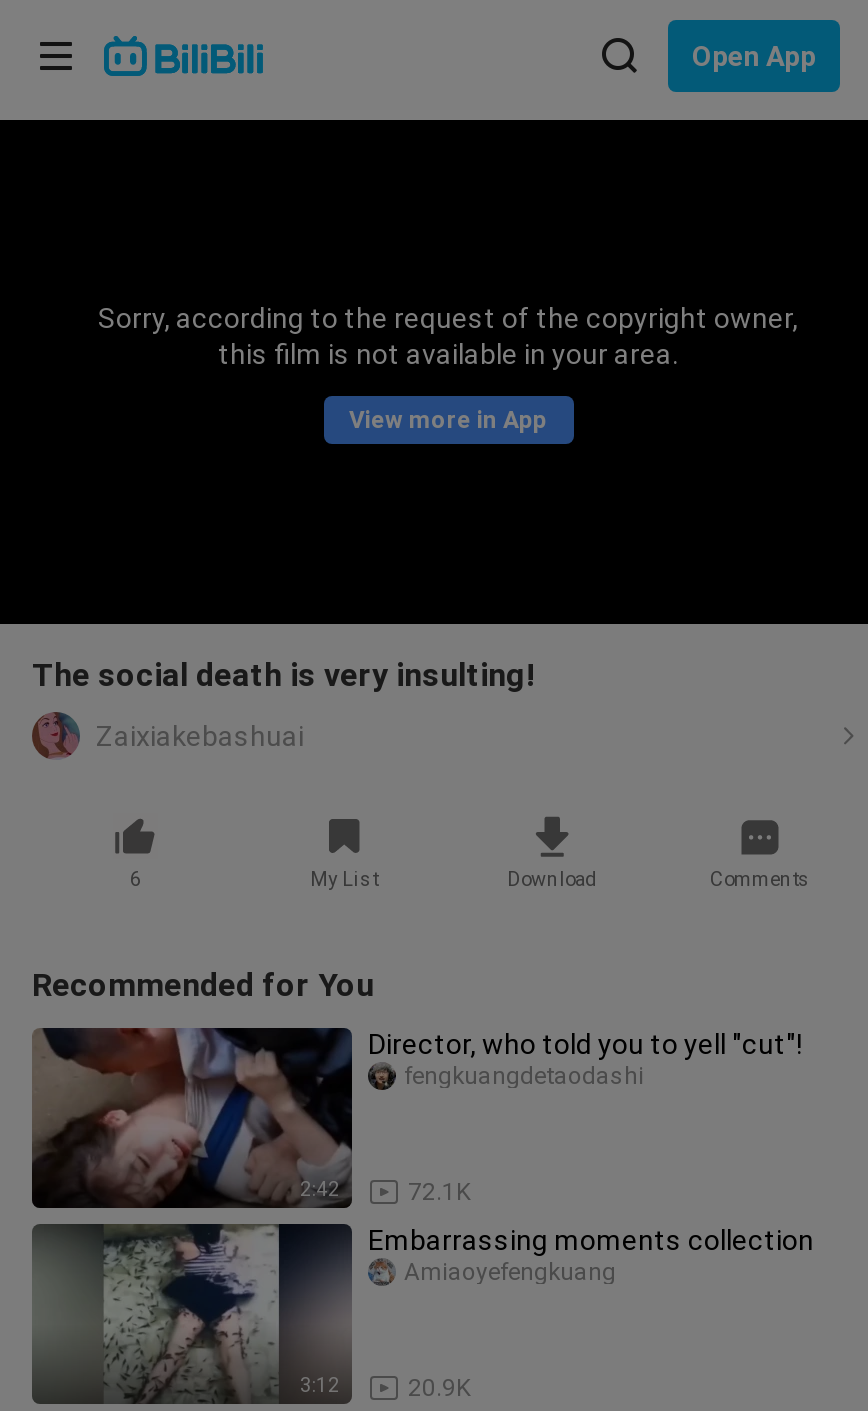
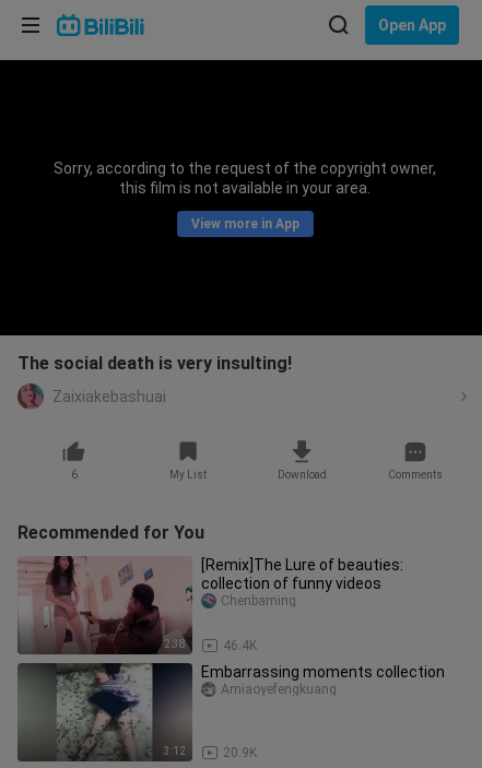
- [image]
- 2:42
+ [image]
+ 2:38

- Director, who told you to yell "cut"!
+ [Remix]The Lure of beauties:
+ collection of funny videos

- fengkuangdetaodashi
+ Chenbaming

- 72.1K
+ 46.4K
